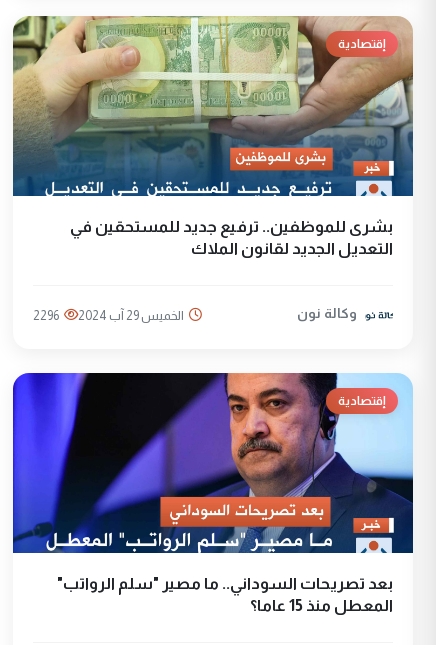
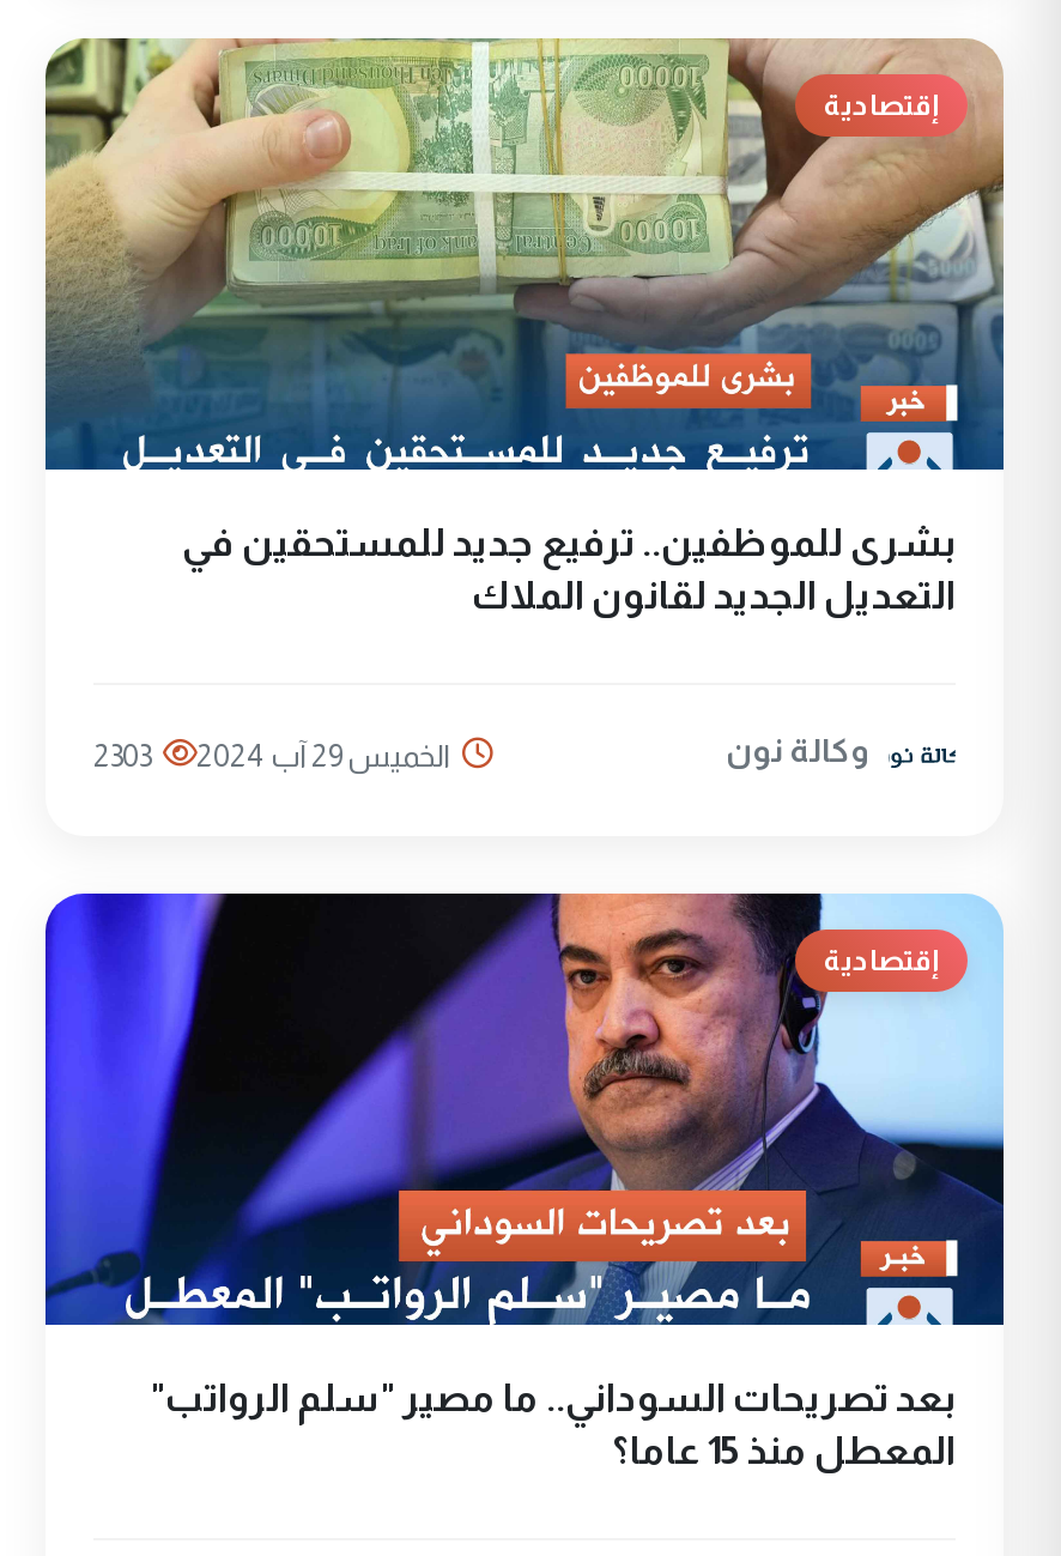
- 2296
+ 2303
